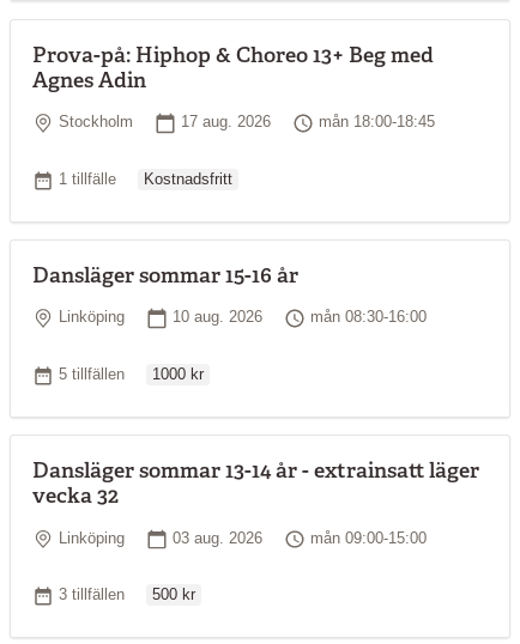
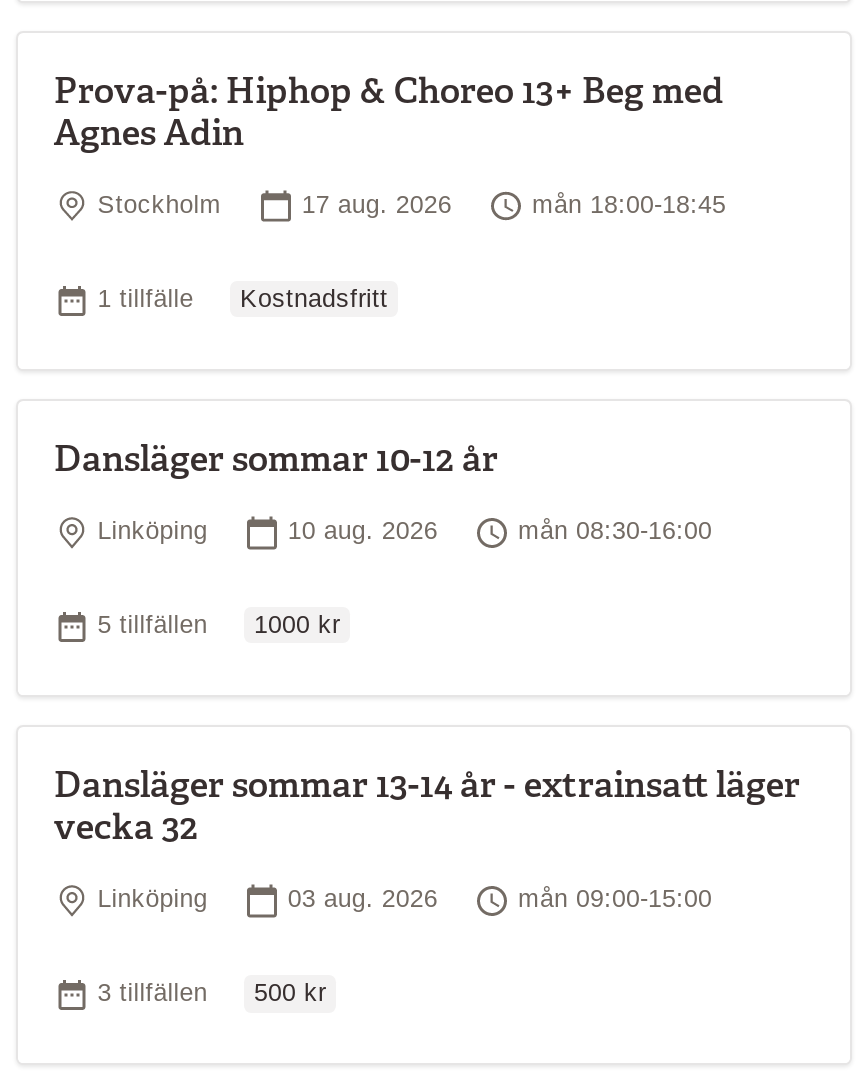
- Dansläger sommar 15-16 år
+ Dansläger sommar 10-12 år
